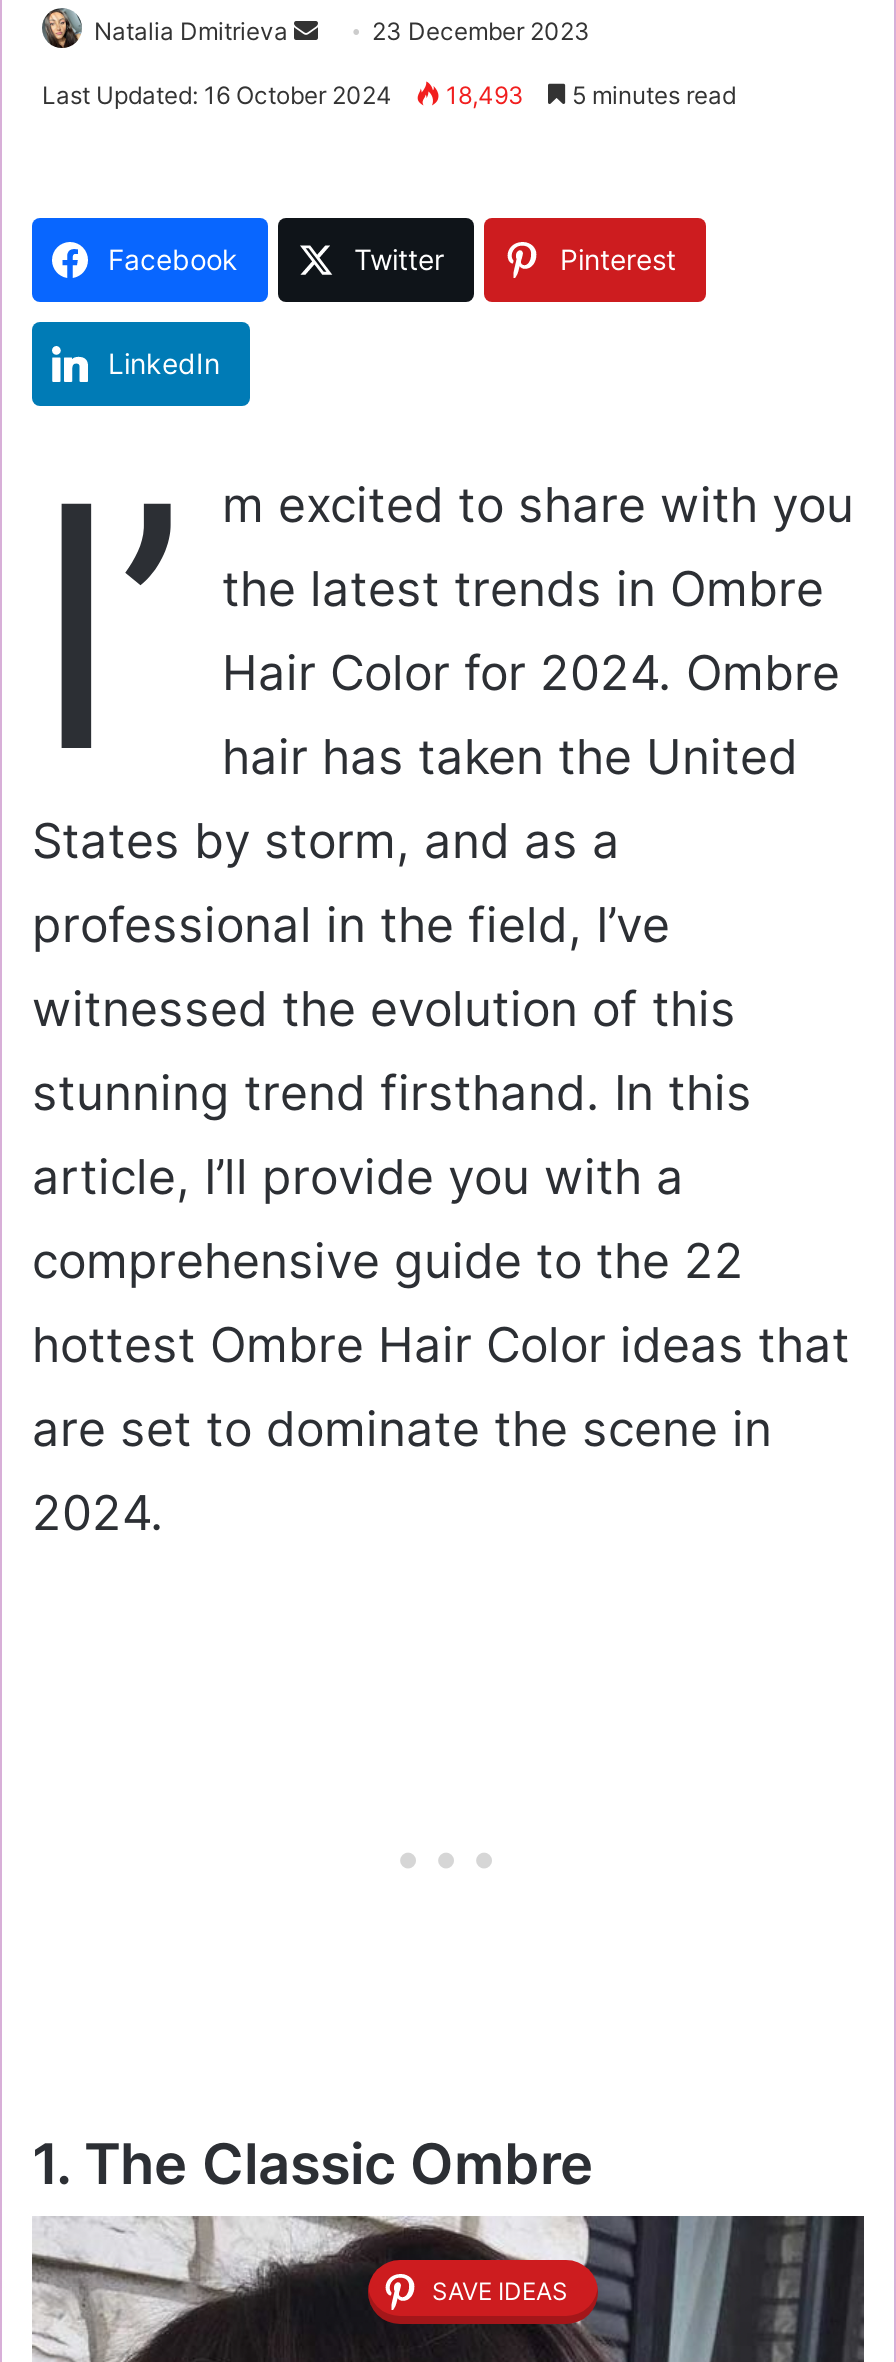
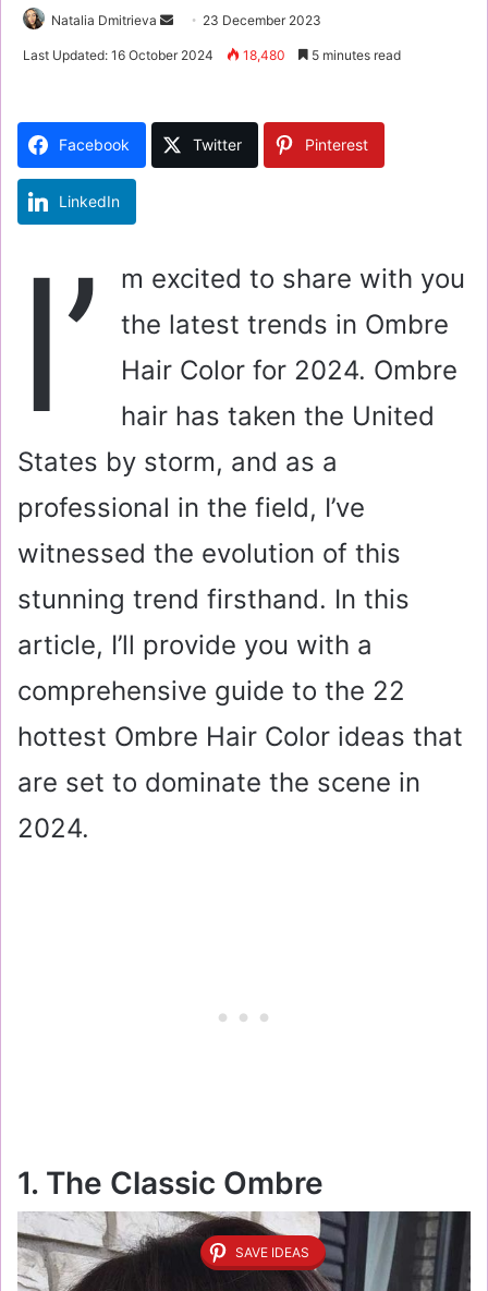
- Last Updated: 16 October 2024 18,493 5 minutes read
+ Last Updated: 16 October 2024 18,480 5 minutes read
